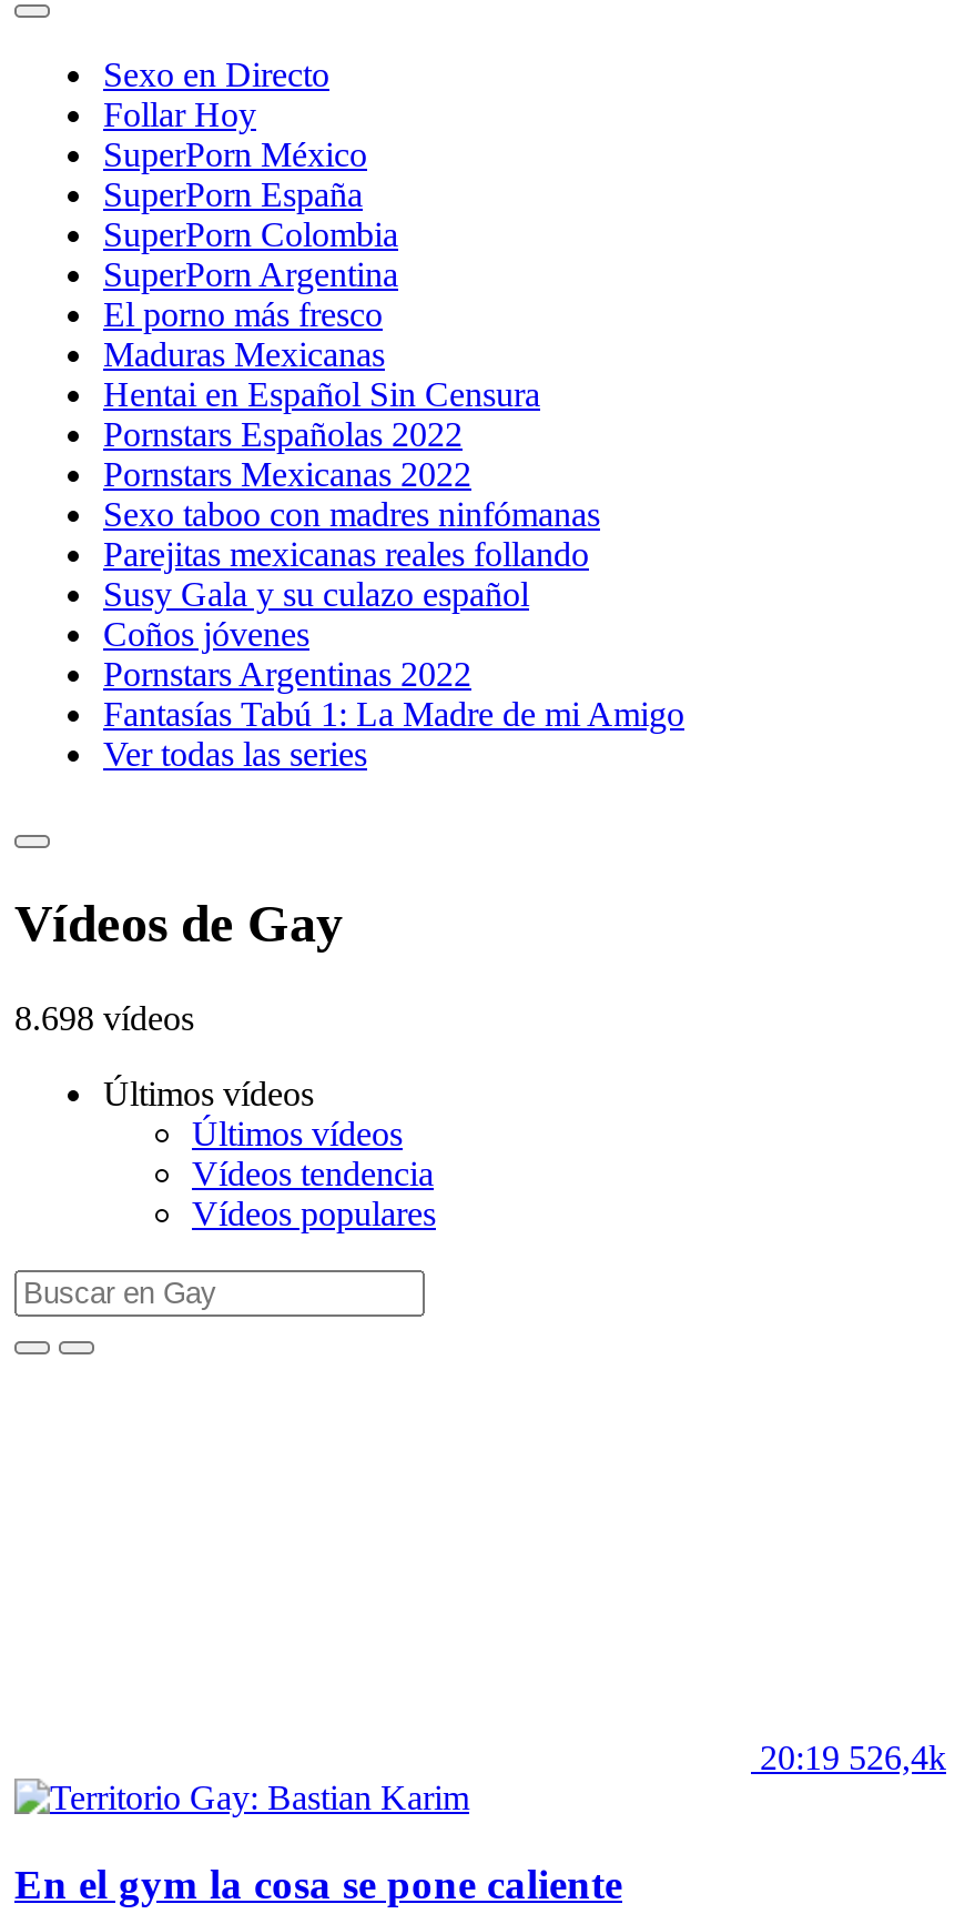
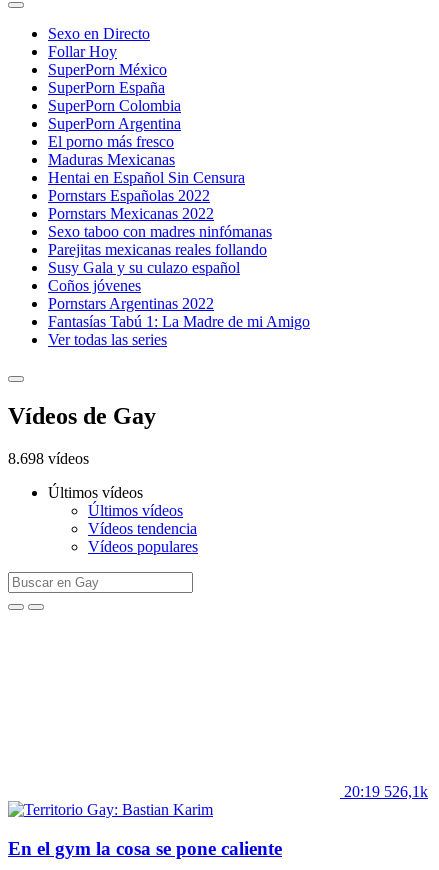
- 20:19 526,4k
+ 20:19 526,1k
